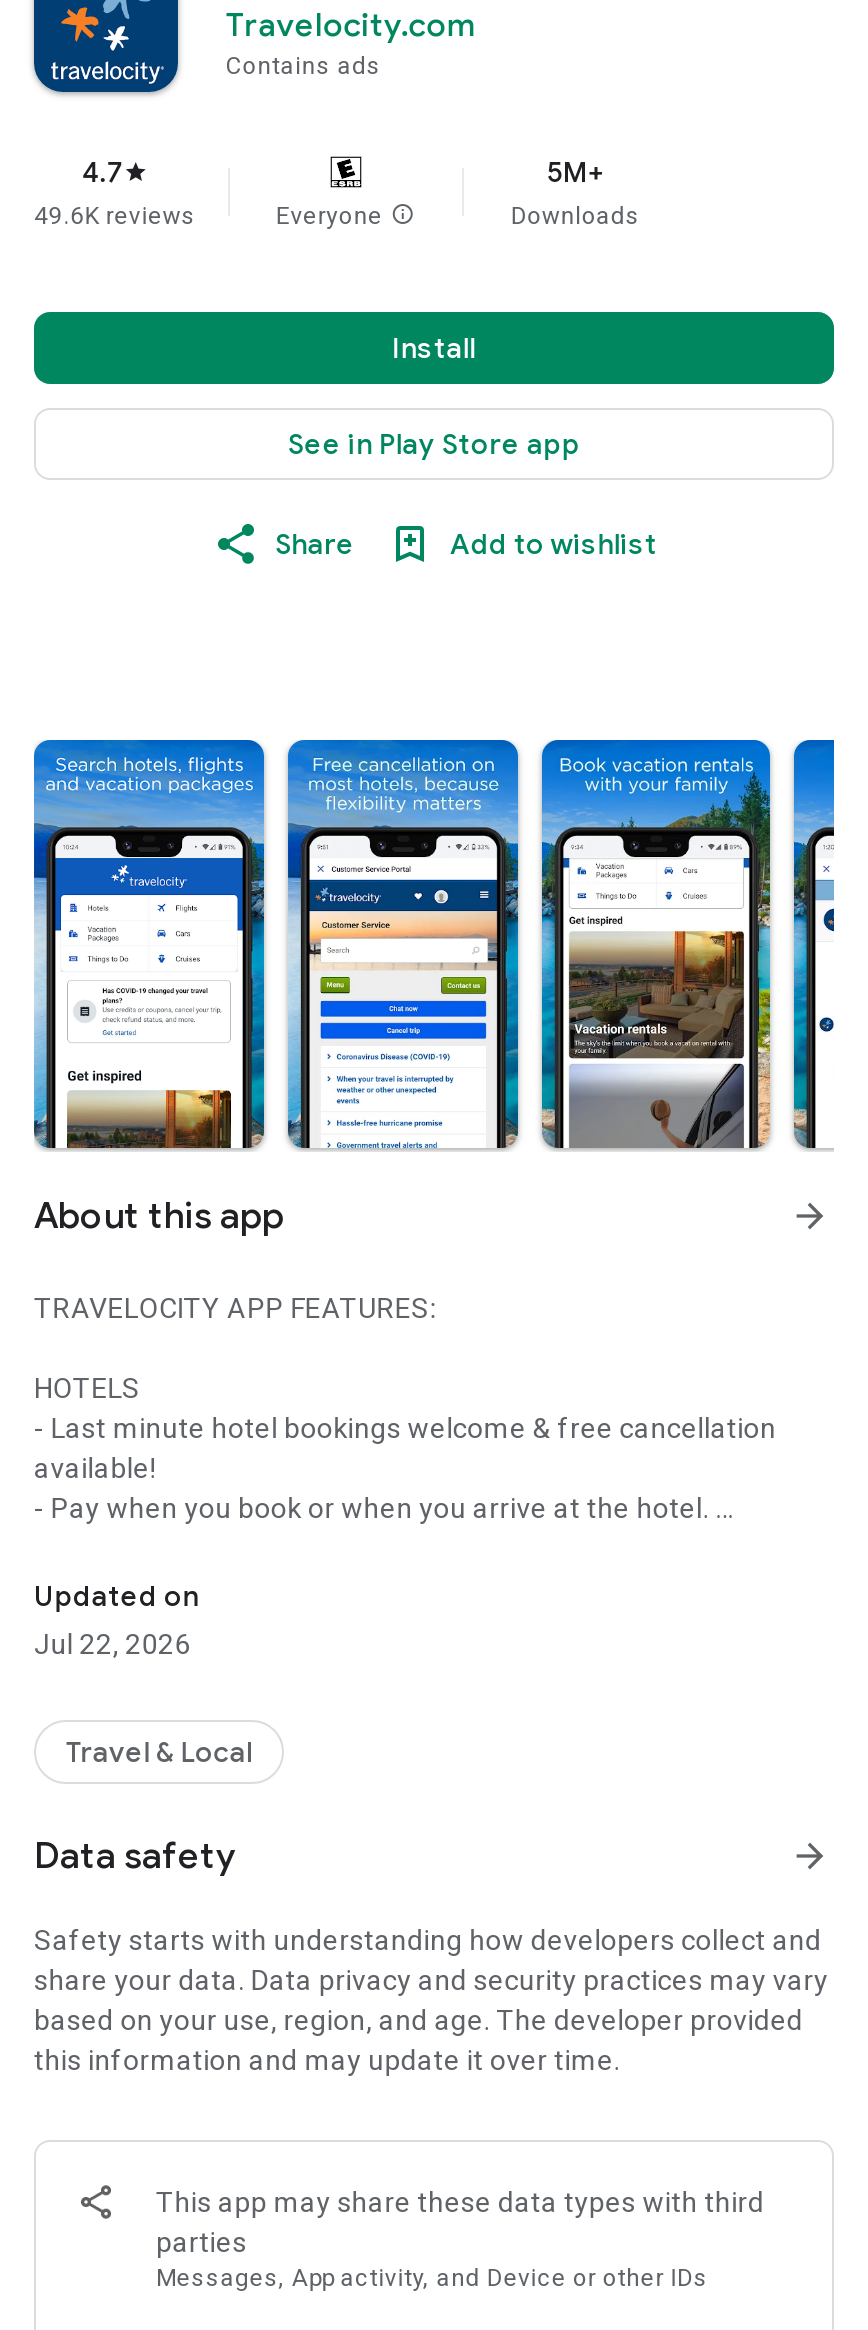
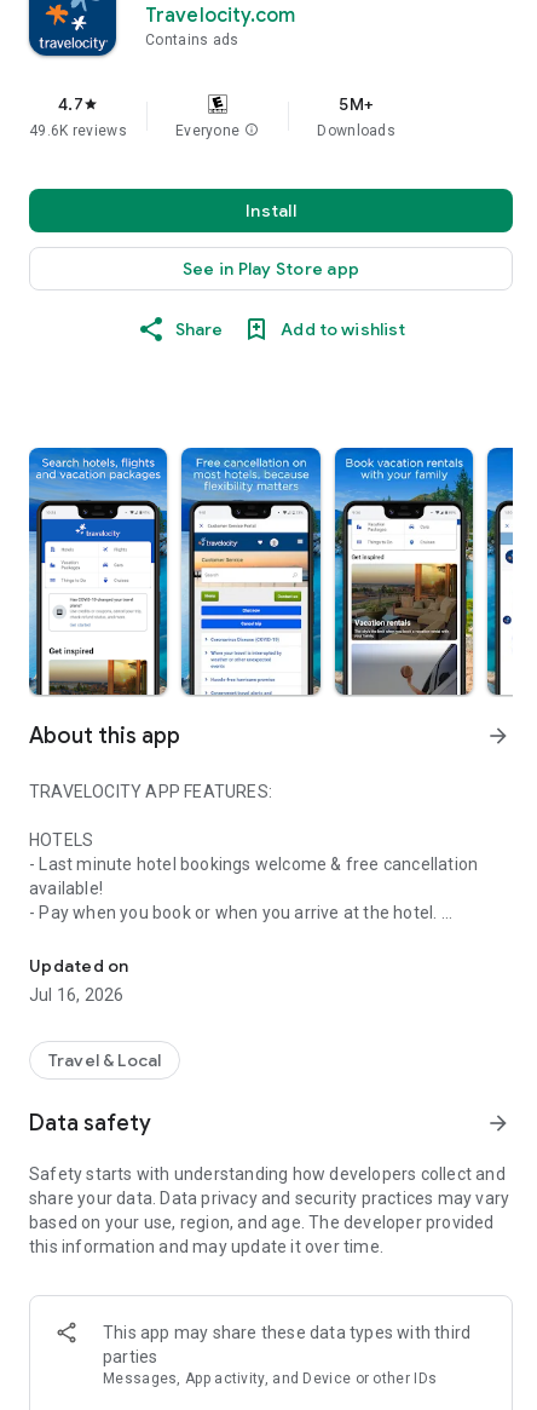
- Jul 22, 2026
+ Jul 16, 2026
